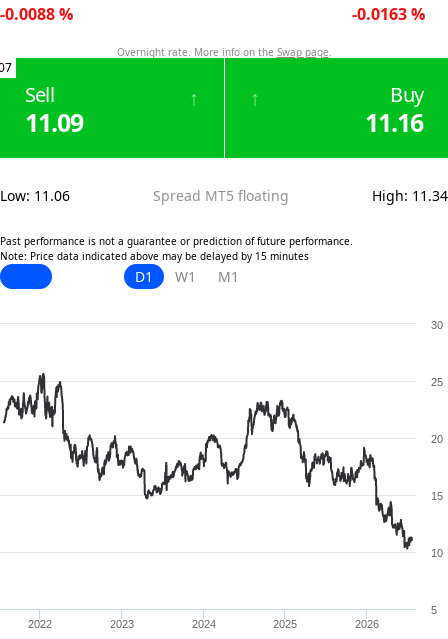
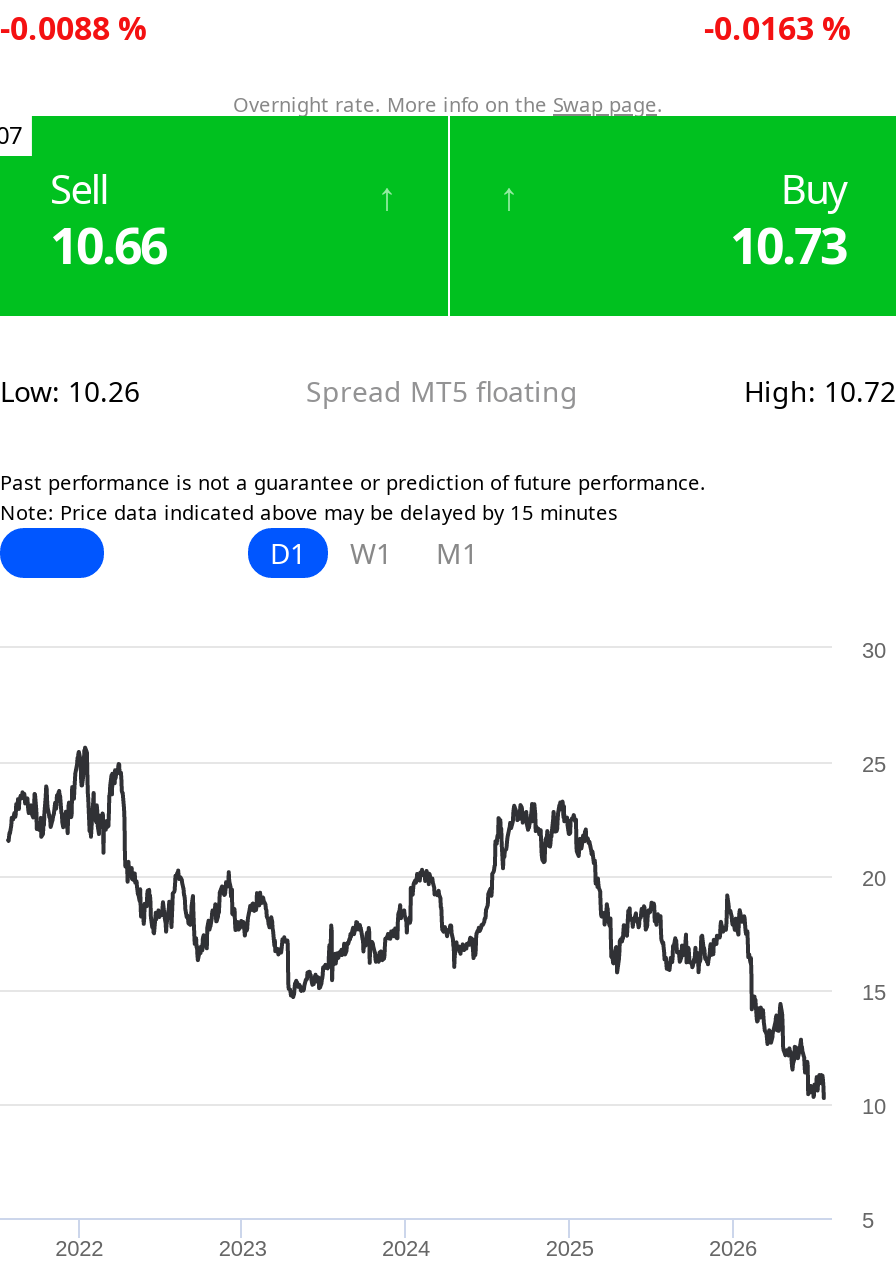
- 11.09
+ 10.66

- 11.16
+ 10.73

- Low: 11.06
+ Low: 10.26

- High: 11.34
+ High: 10.72
